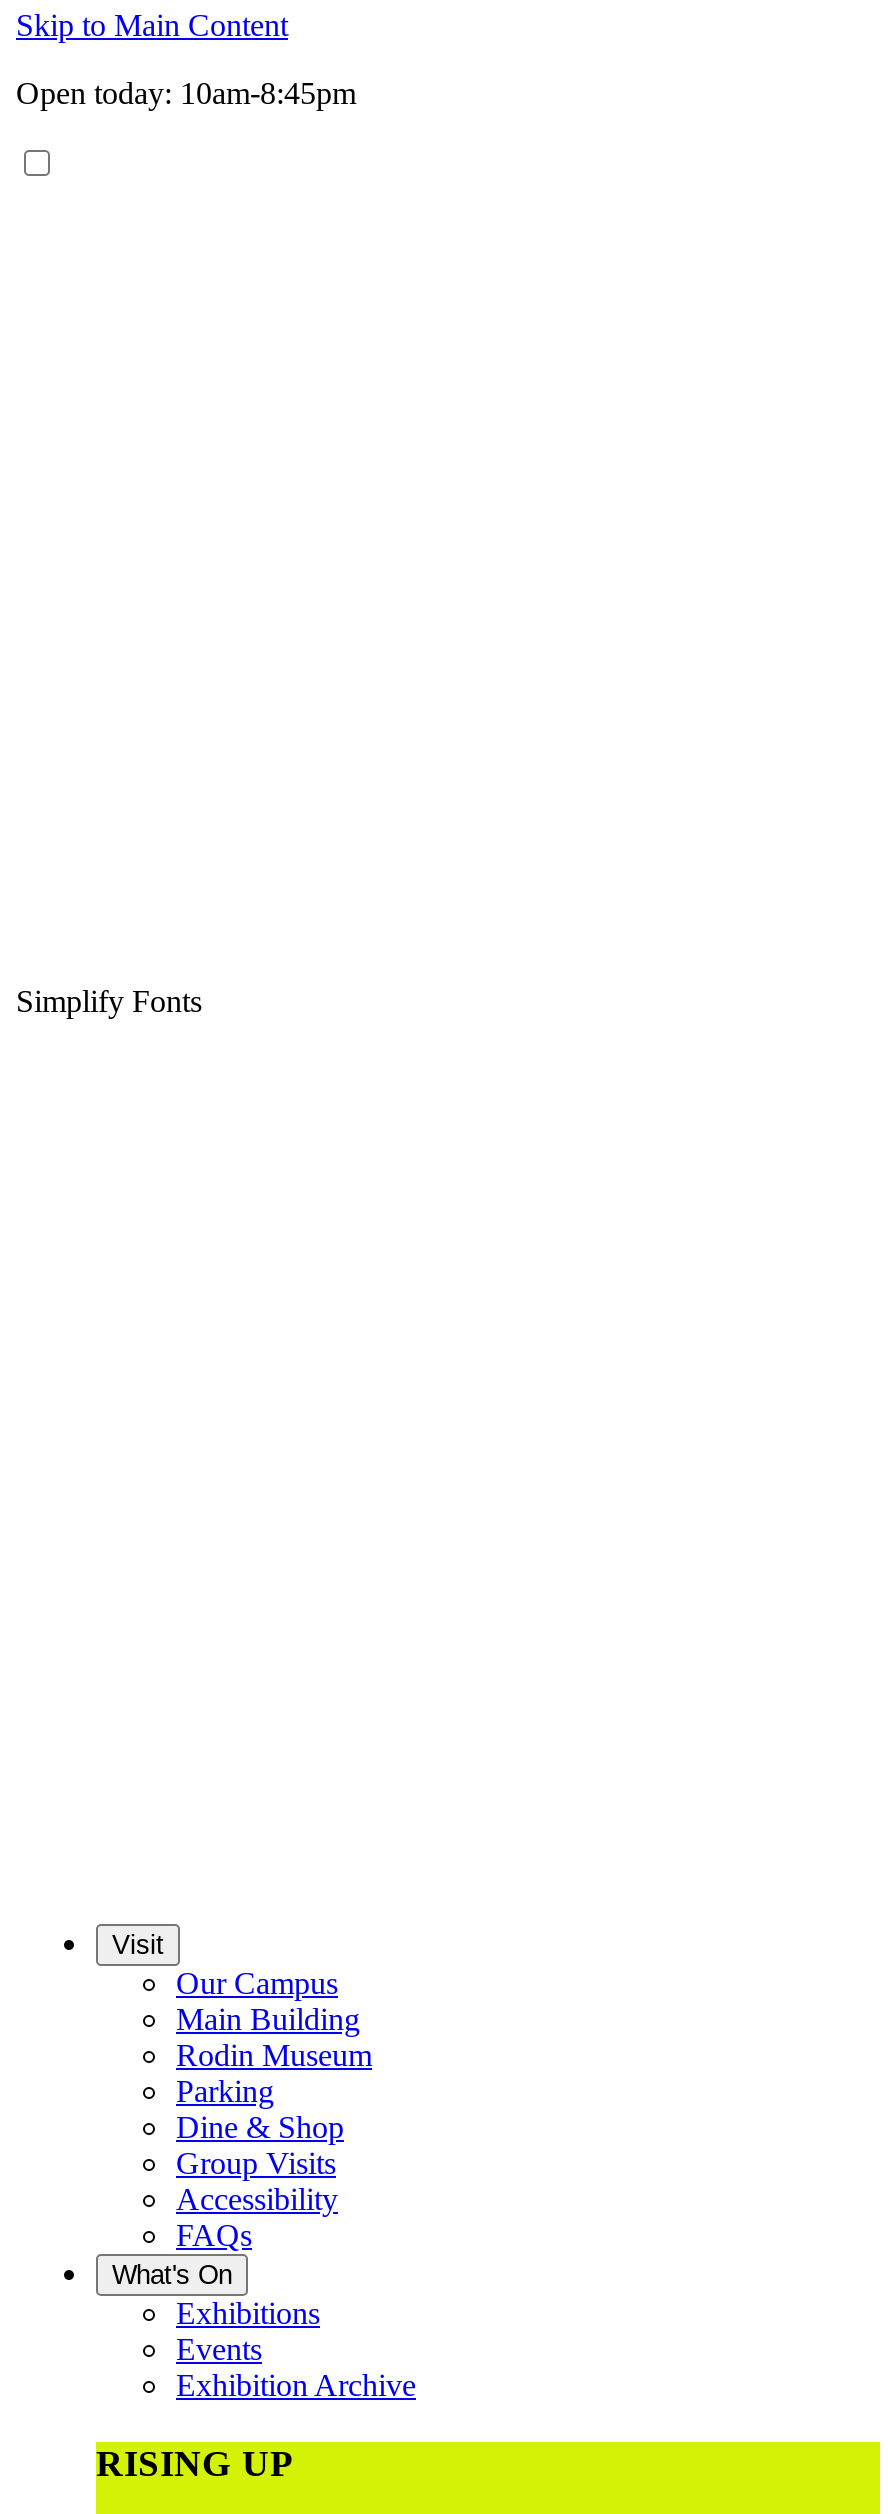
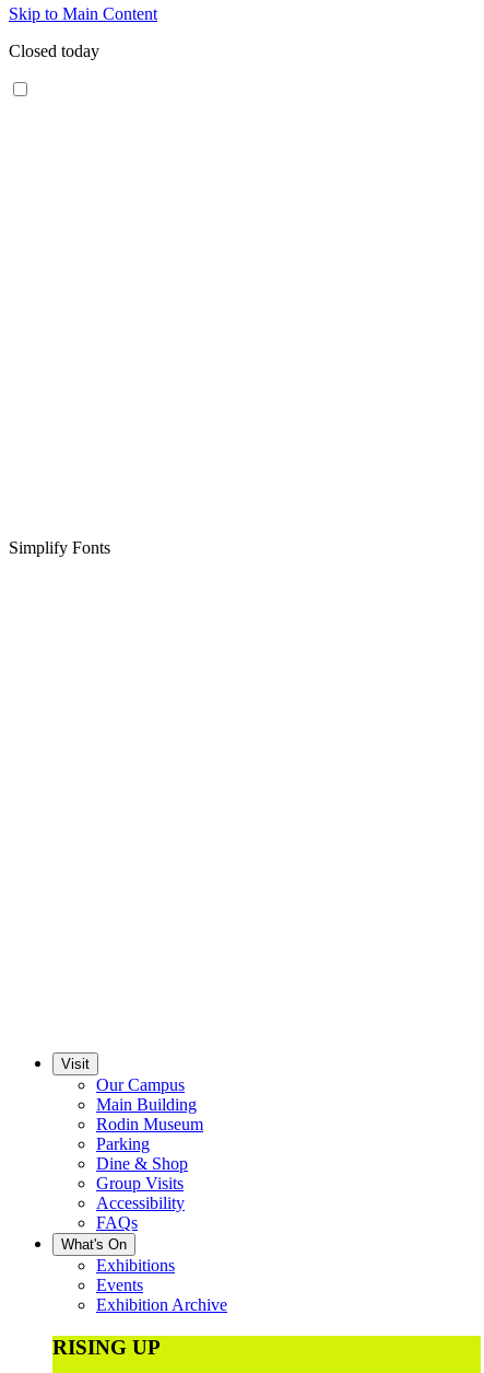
- Open today: 10am-8:45pm
+ Closed today
